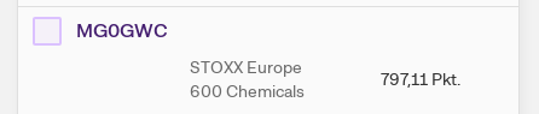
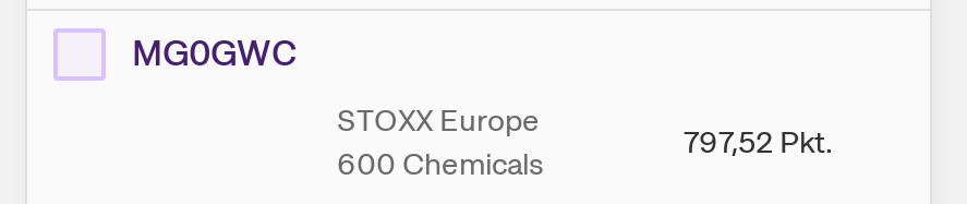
- 797,11 Pkt.
+ 797,52 Pkt.
